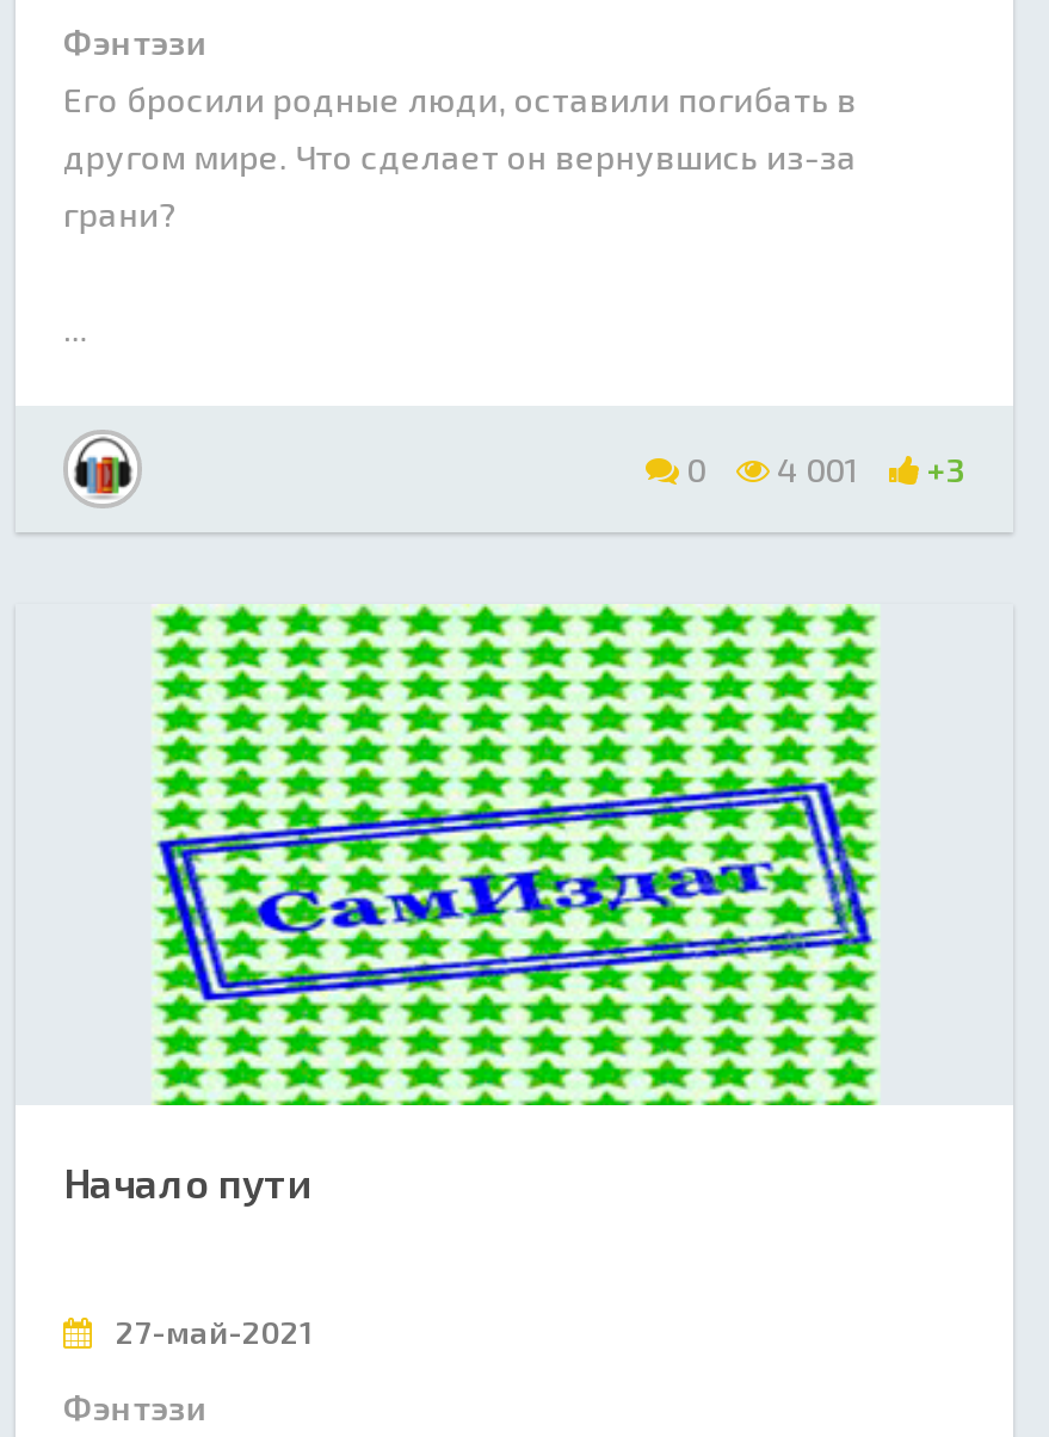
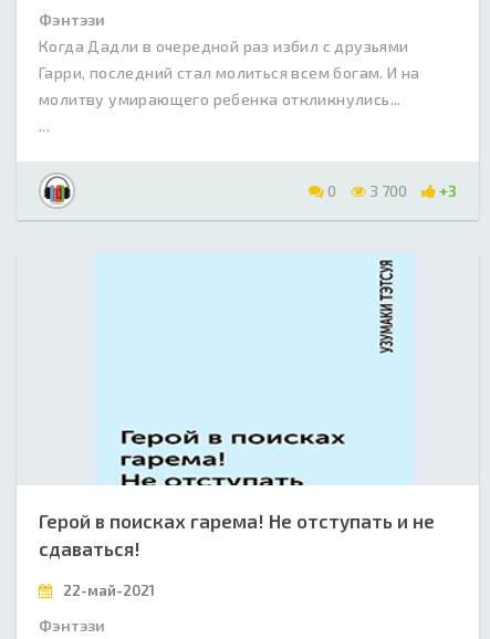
- Его бросили родные люди, оставили погибать в
- другом мире. Что сделает он вернувшись из-за
- грани?
+ Когда Дадли в очередной раз избил с друзьями
+ Гарри, последний стал молиться всем богам. И на
+ молитву умирающего ребенка откликнулись...

- 0 4 001 +3
+ 0 3 700 +3

- [image]
- Начало пути
+ [image]
+ Герой в поисках гарема! Не отступать и не
+ сдаваться!

- 27-май-2021
+ 22-май-2021
